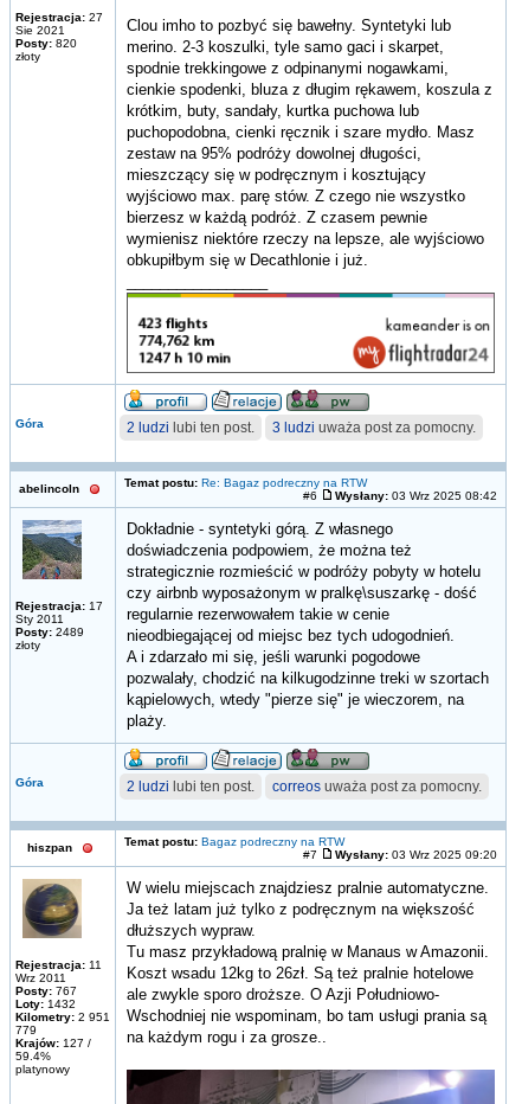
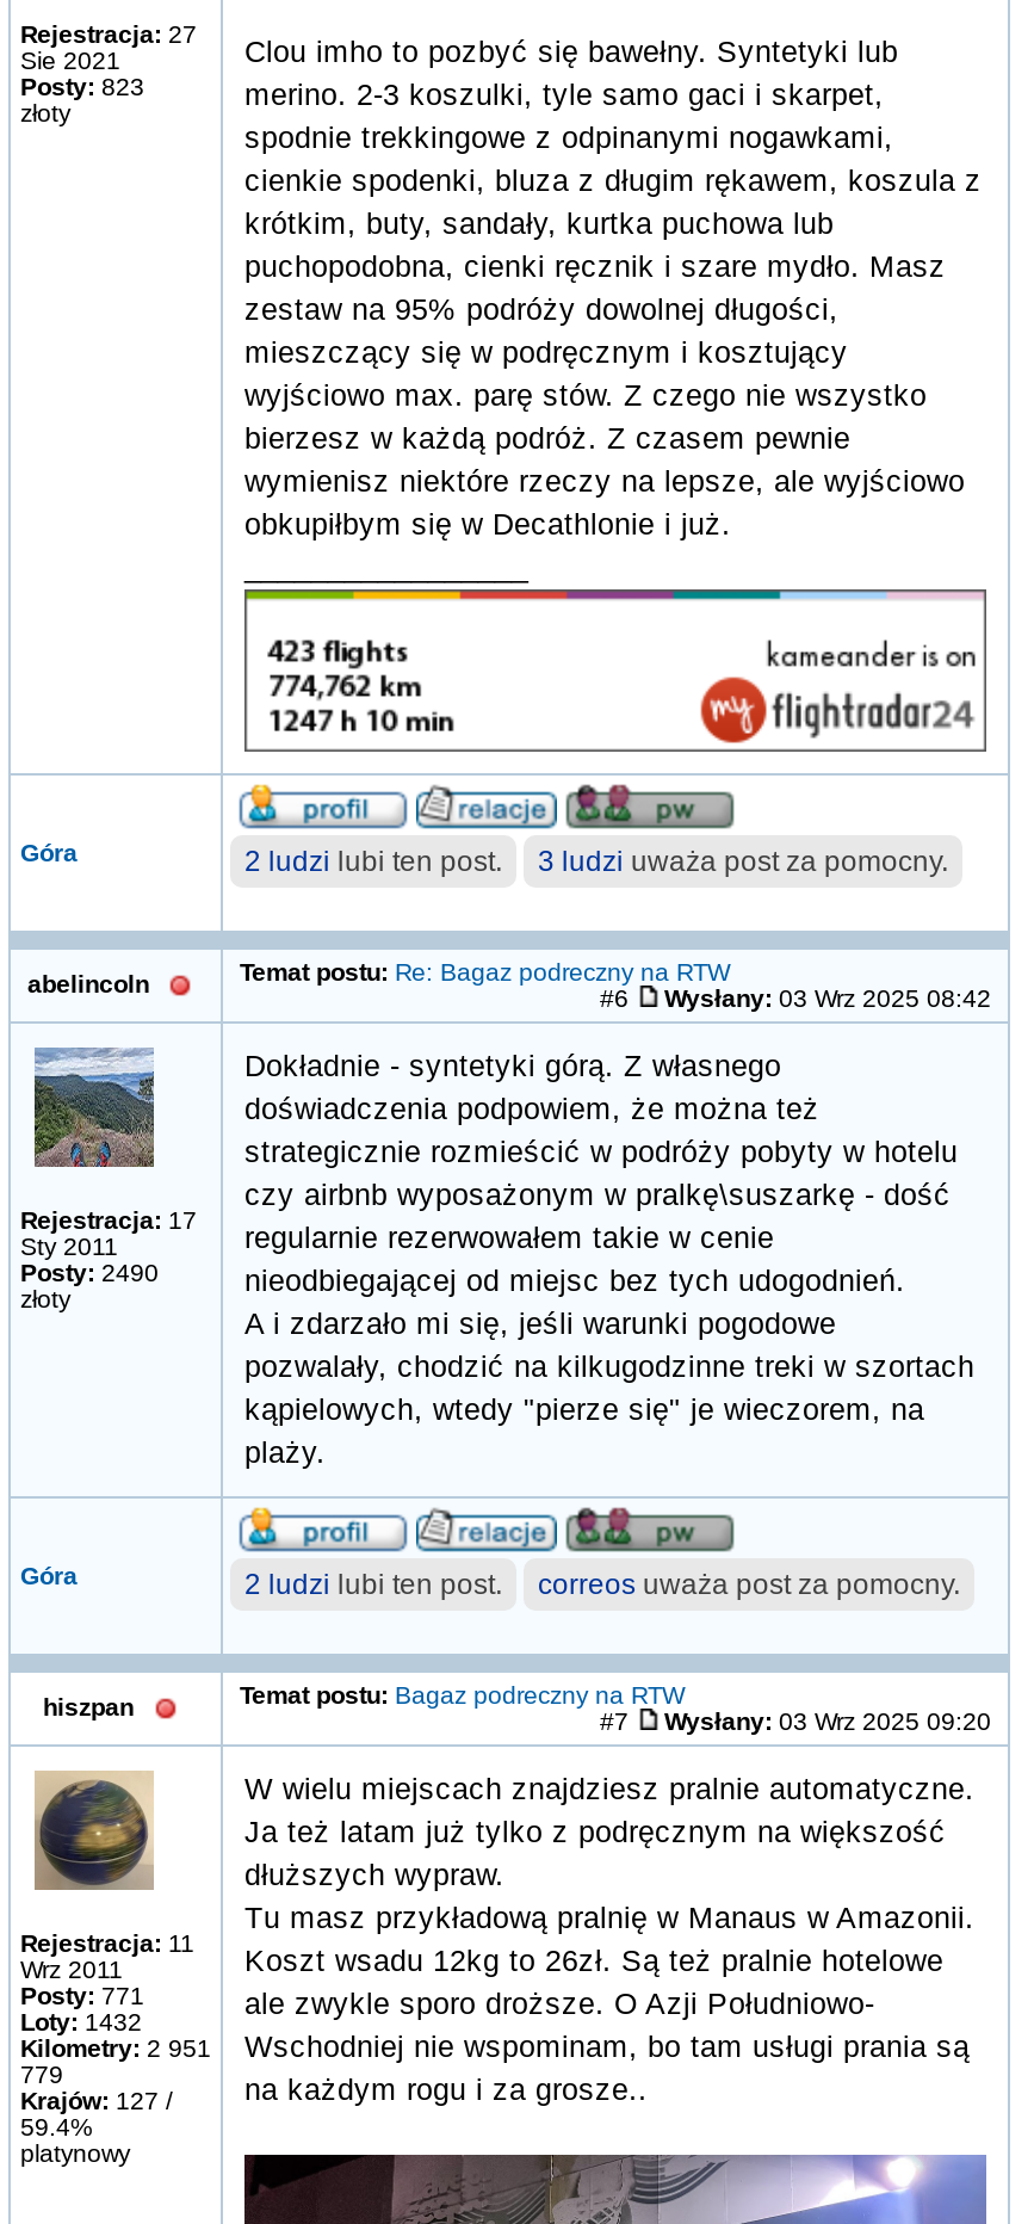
- Posty: 820
+ Posty: 823

- Posty: 2489
+ Posty: 2490

- Posty: 767
+ Posty: 771
